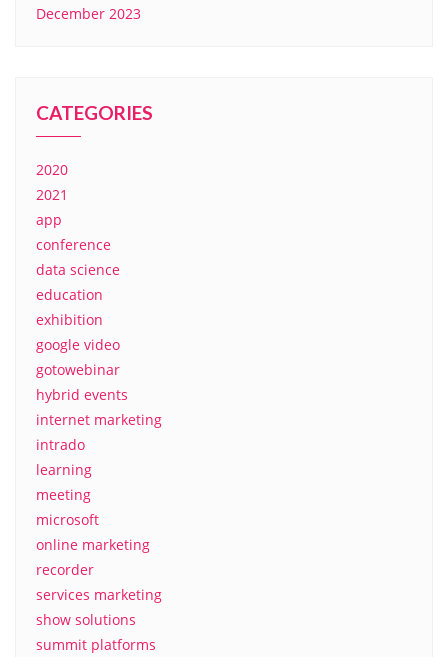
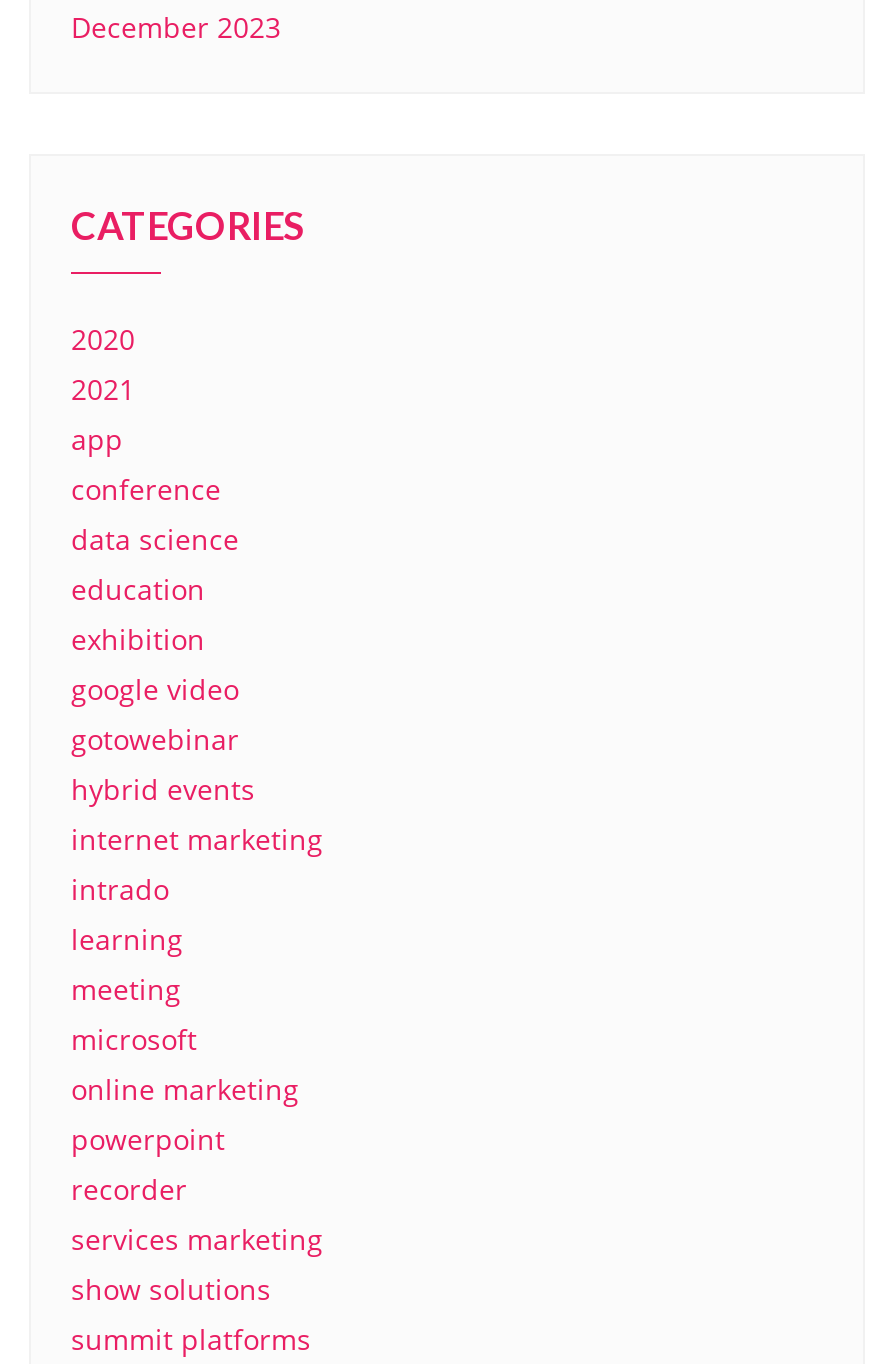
+ powerpoint
